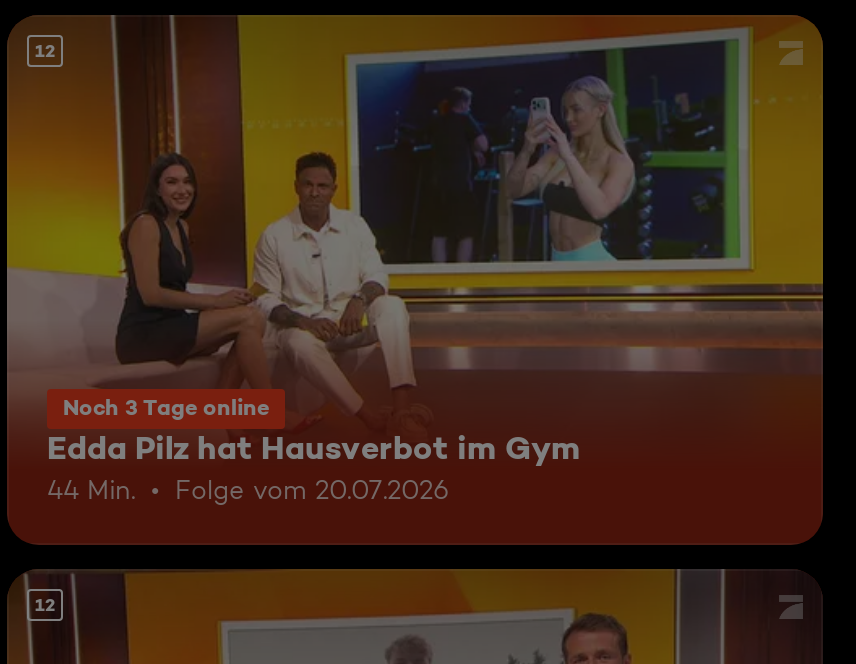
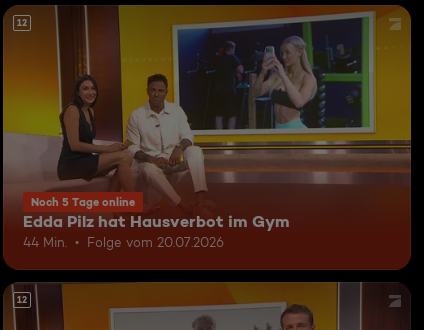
- Noch 3 Tage online
+ Noch 5 Tage online
